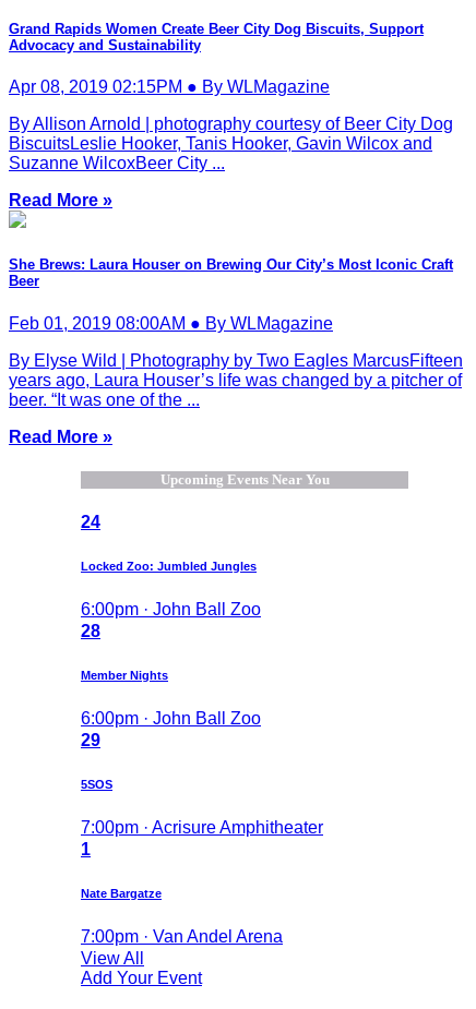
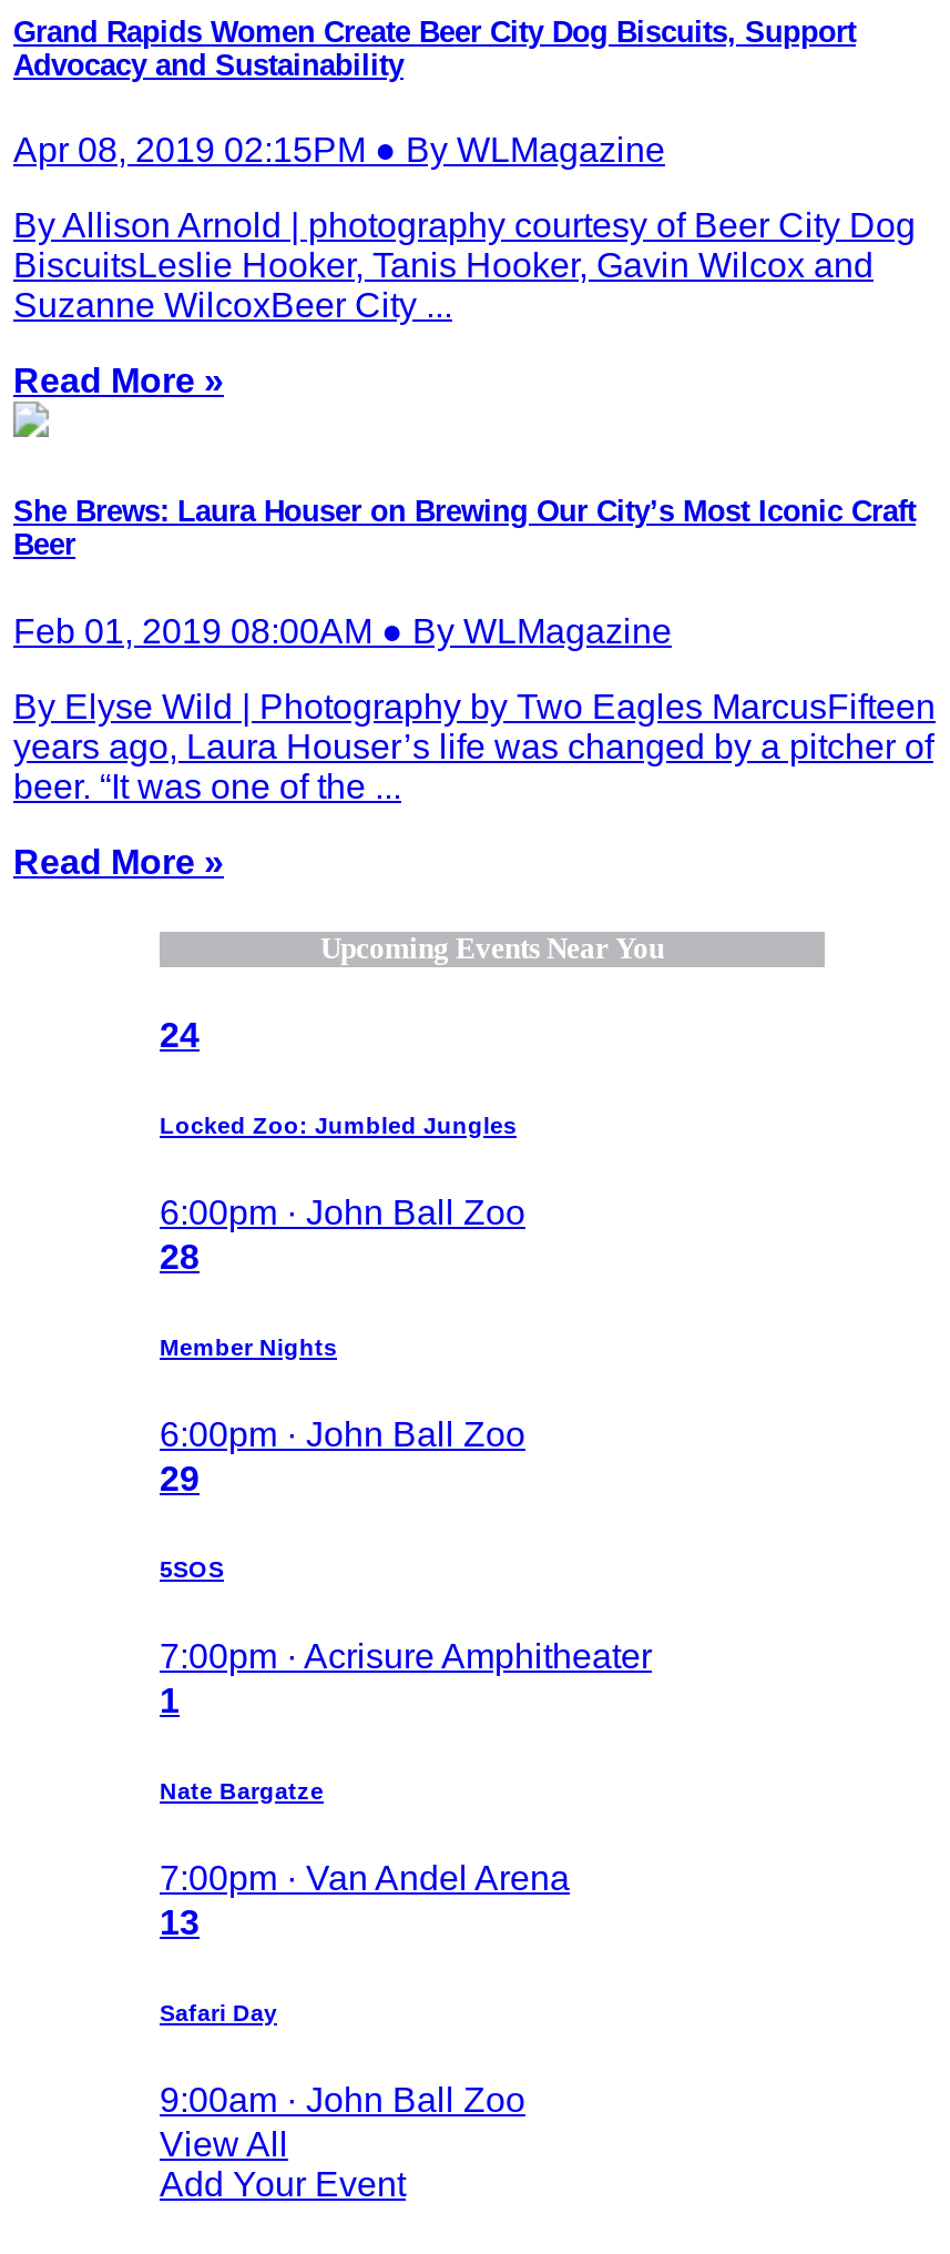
+ 13
+ Safari Day
+ 9:00am · John Ball Zoo
